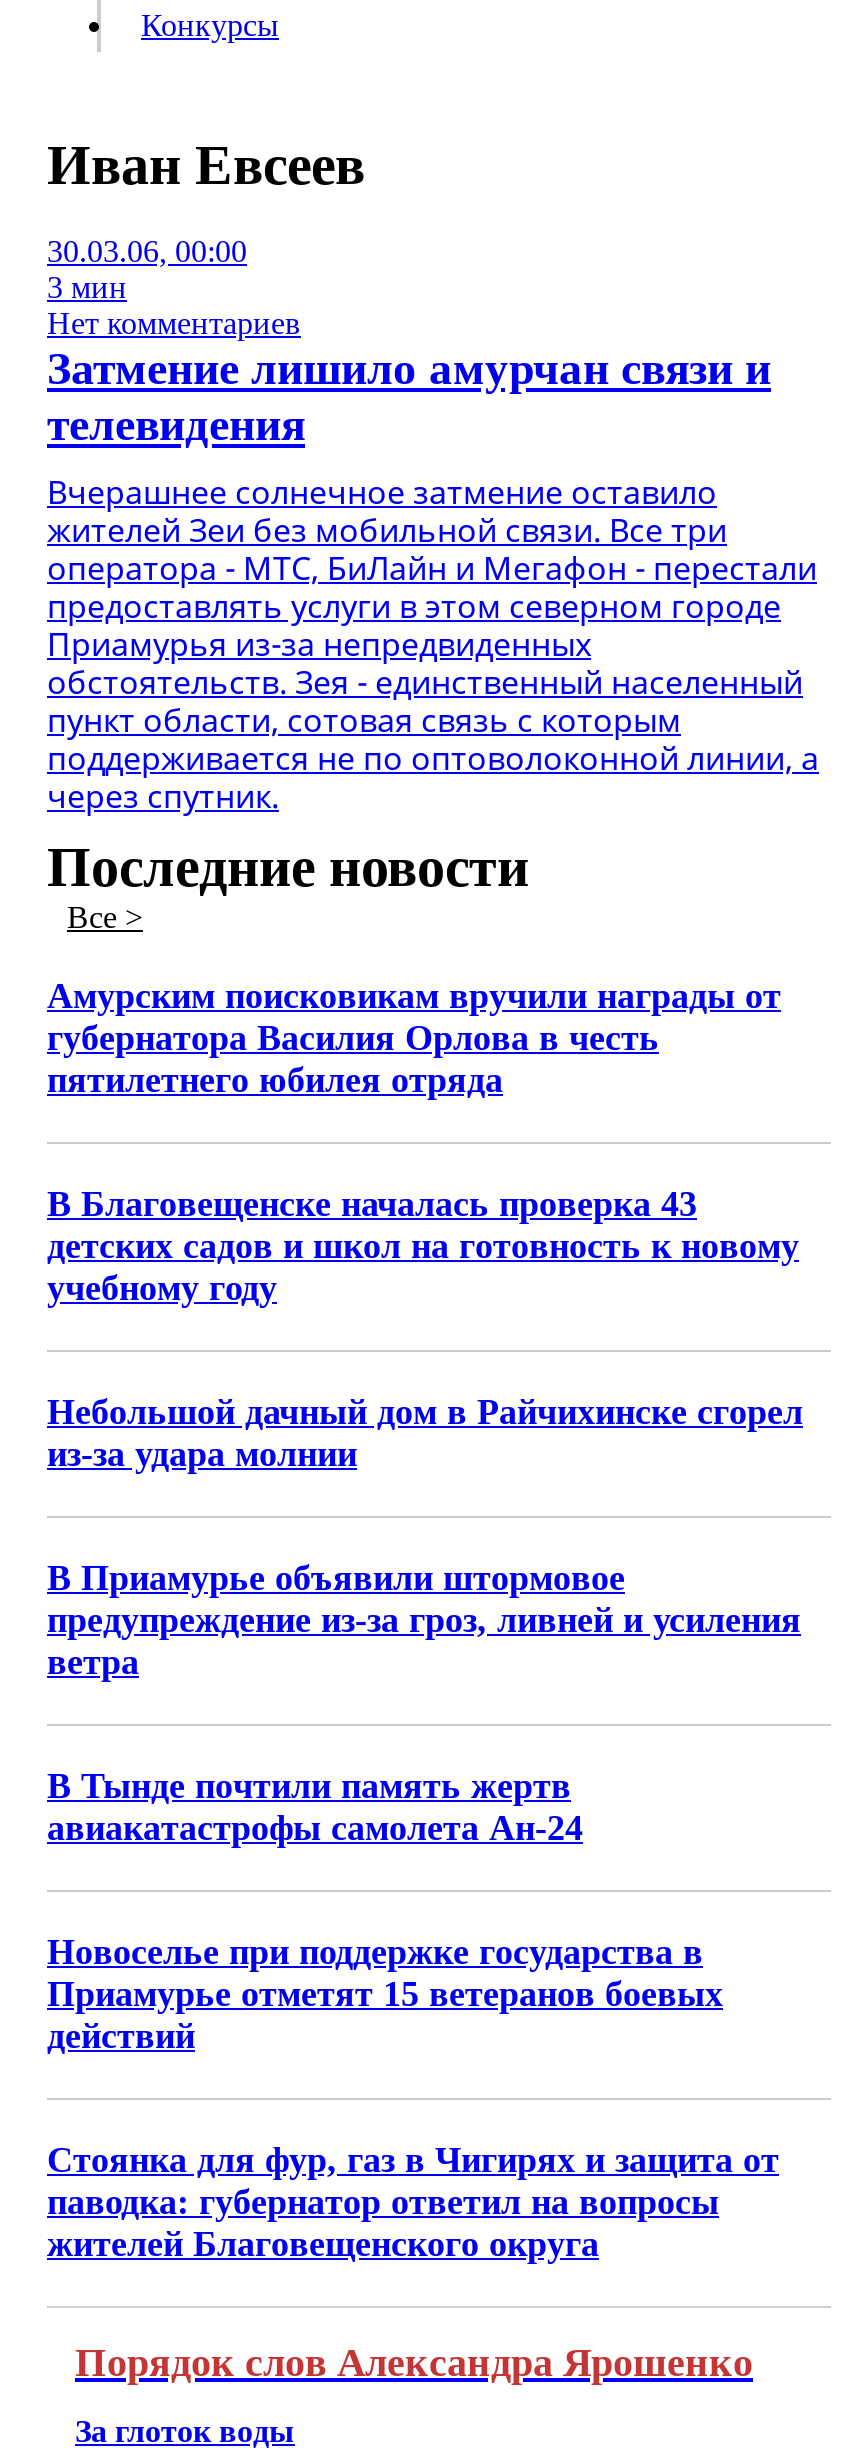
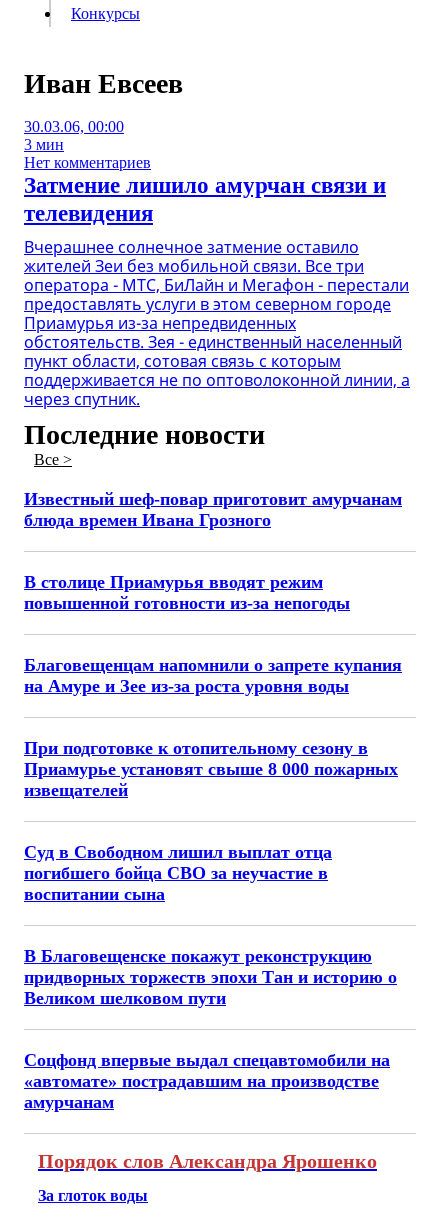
- Амурским поисковикам вручили награды от
- губернатора Василия Орлова в честь
- пятилетнего юбилея отряда
+ Известный шеф-повар приготовит амурчанам
+ блюда времен Ивана Грозного

- В Благовещенске началась проверка 43
- детских садов и школ на готовность к новому
- учебному году
+ В столице Приамурья вводят режим
+ повышенной готовности из-за непогоды

- Небольшой дачный дом в Райчихинске сгорел
- из-за удара молнии
+ Благовещенцам напомнили о запрете купания
+ на Амуре и Зее из-за роста уровня воды

- В Приамурье объявили штормовое
- предупреждение из-за гроз, ливней и усиления
- ветра
+ При подготовке к отопительному сезону в
+ Приамурье установят свыше 8 000 пожарных
+ извещателей

- В Тынде почтили память жертв
- авиакатастрофы самолета Ан-24
+ Суд в Свободном лишил выплат отца
+ погибшего бойца СВО за неучастие в
+ воспитании сына

- Новоселье при поддержке государства в
- Приамурье отметят 15 ветеранов боевых
- действий
+ В Благовещенске покажут реконструкцию
+ придворных торжеств эпохи Тан и историю о
+ Великом шелковом пути

- Стоянка для фур, газ в Чигирях и защита от
- паводка: губернатор ответил на вопросы
- жителей Благовещенского округа
+ Соцфонд впервые выдал спецавтомобили на
+ «автомате» пострадавшим на производстве
+ амурчанам
